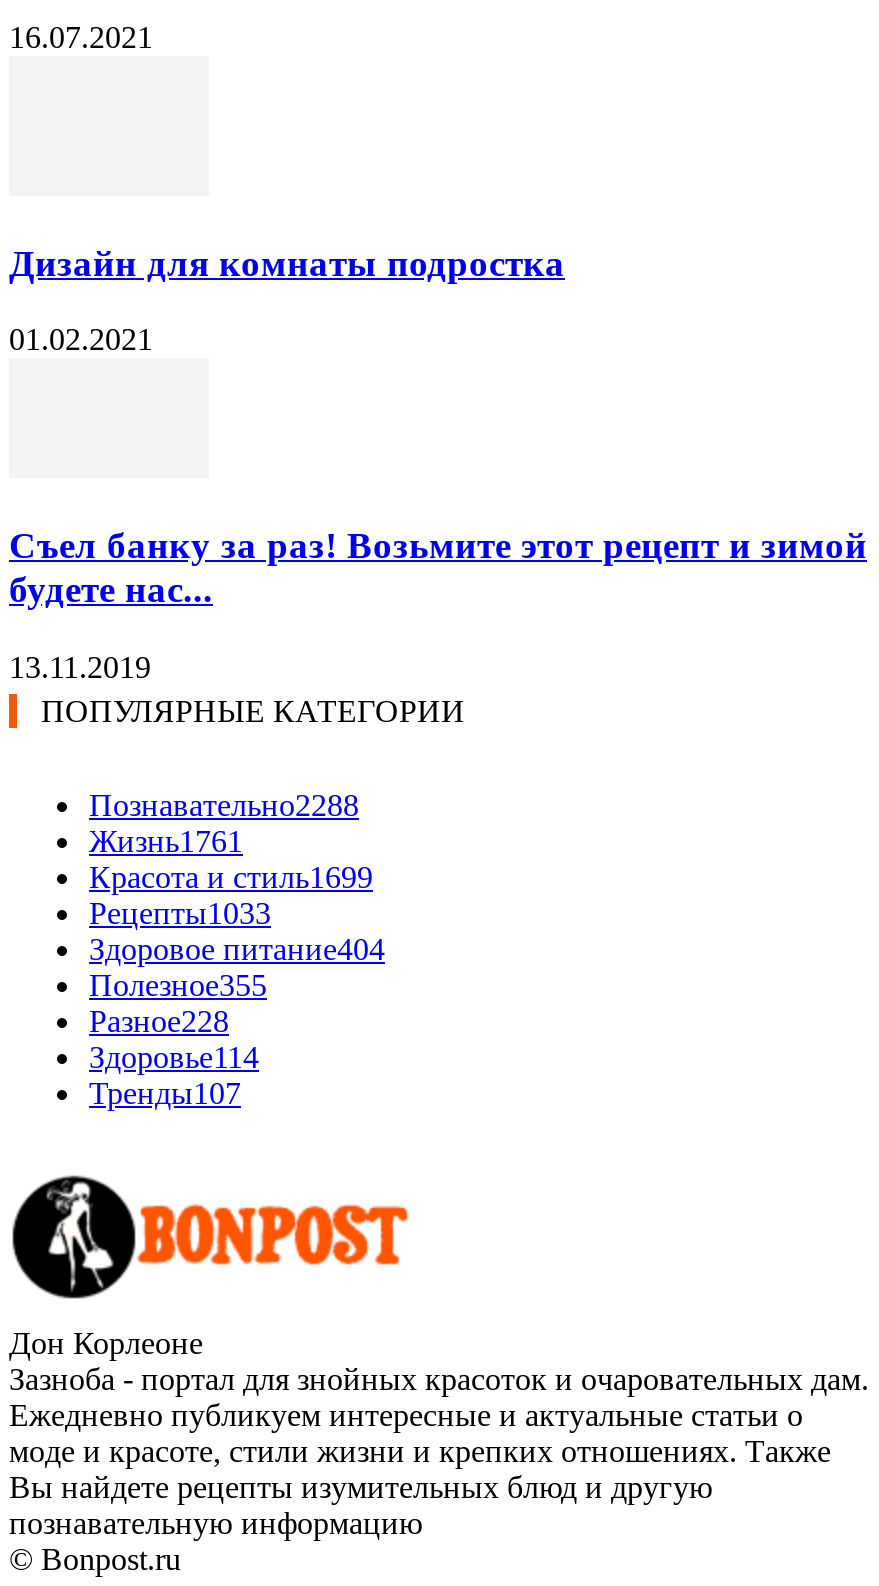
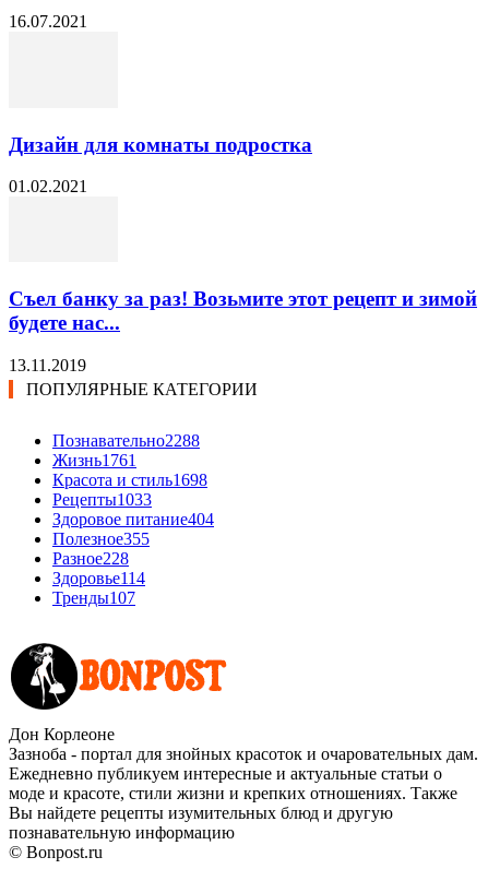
- Красота и стиль1699
+ Красота и стиль1698
